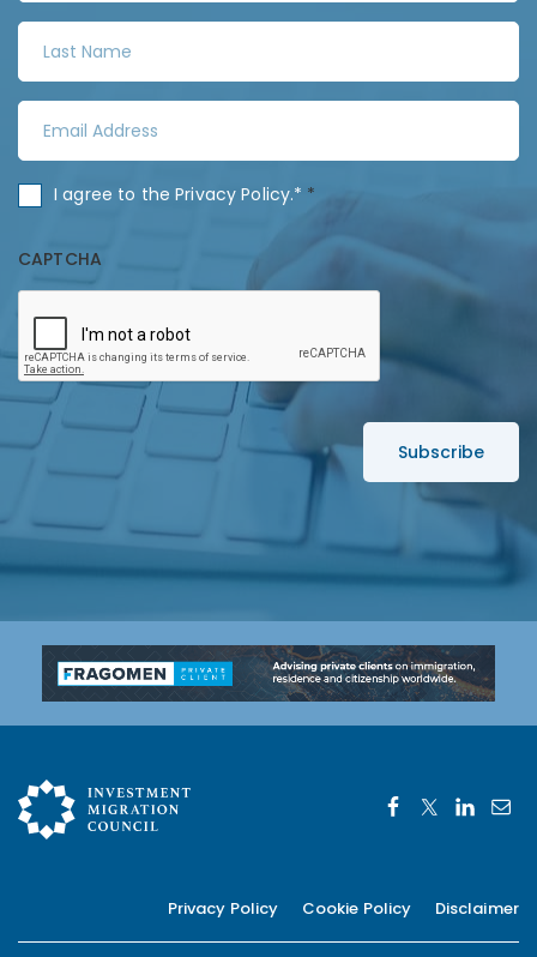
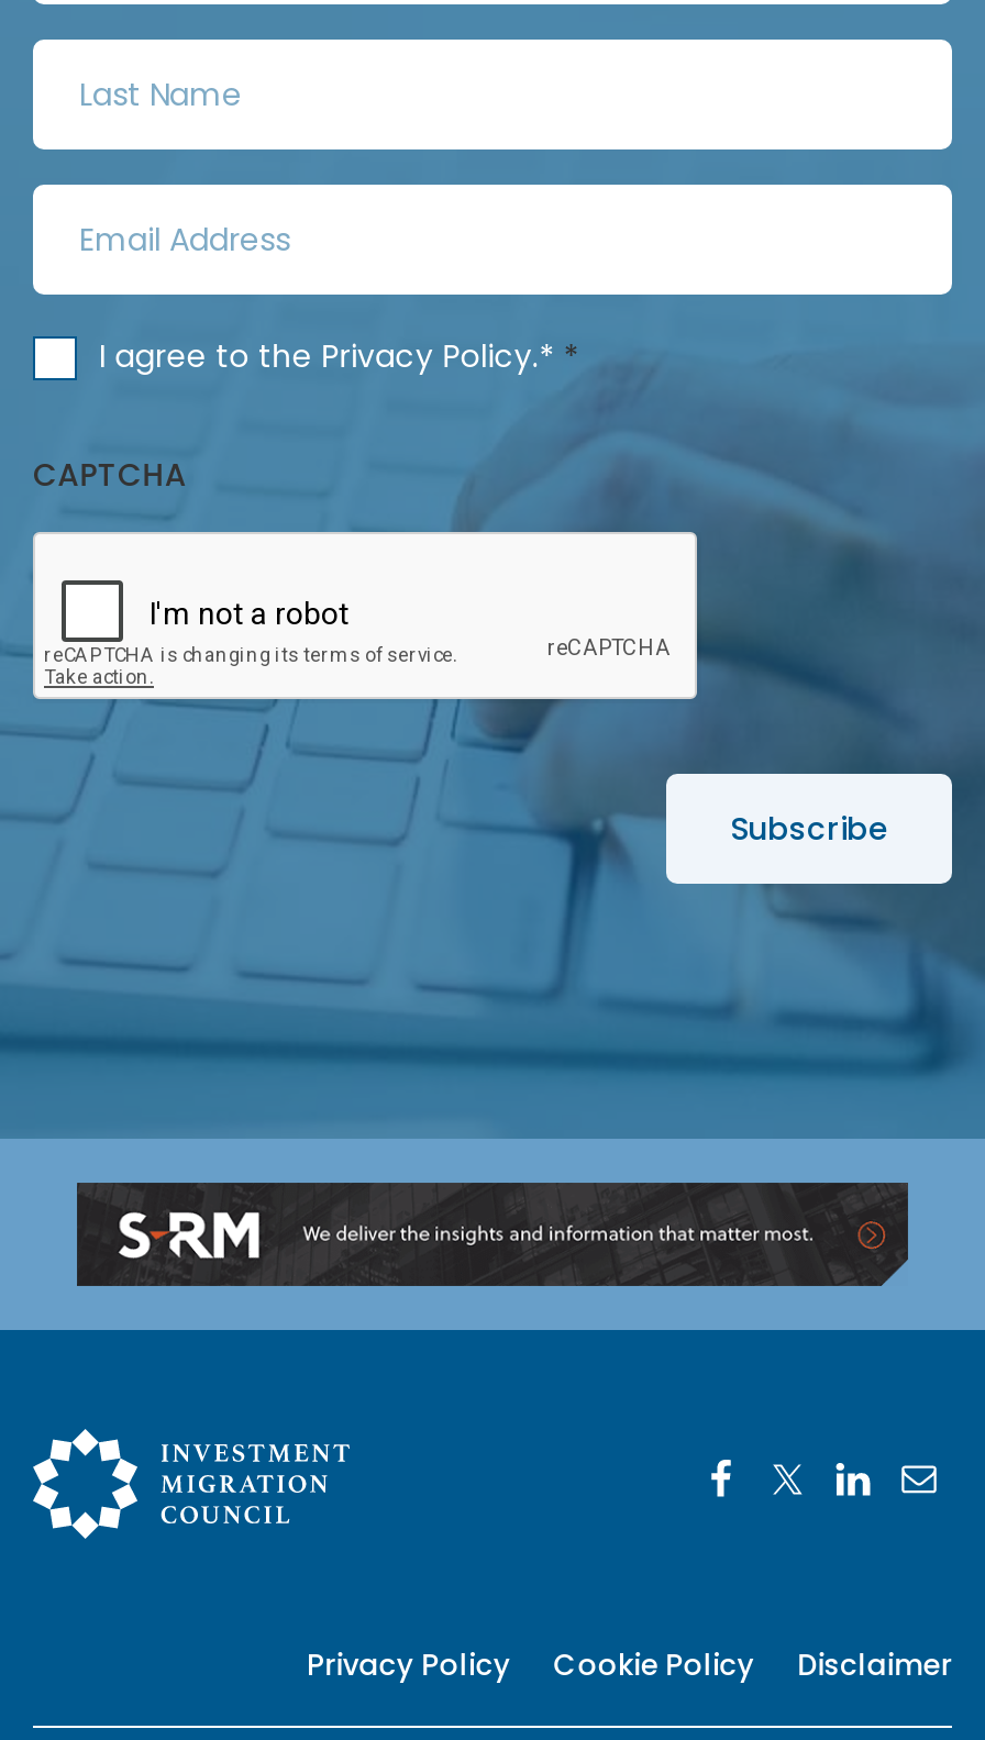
- [image]
+ [image]
